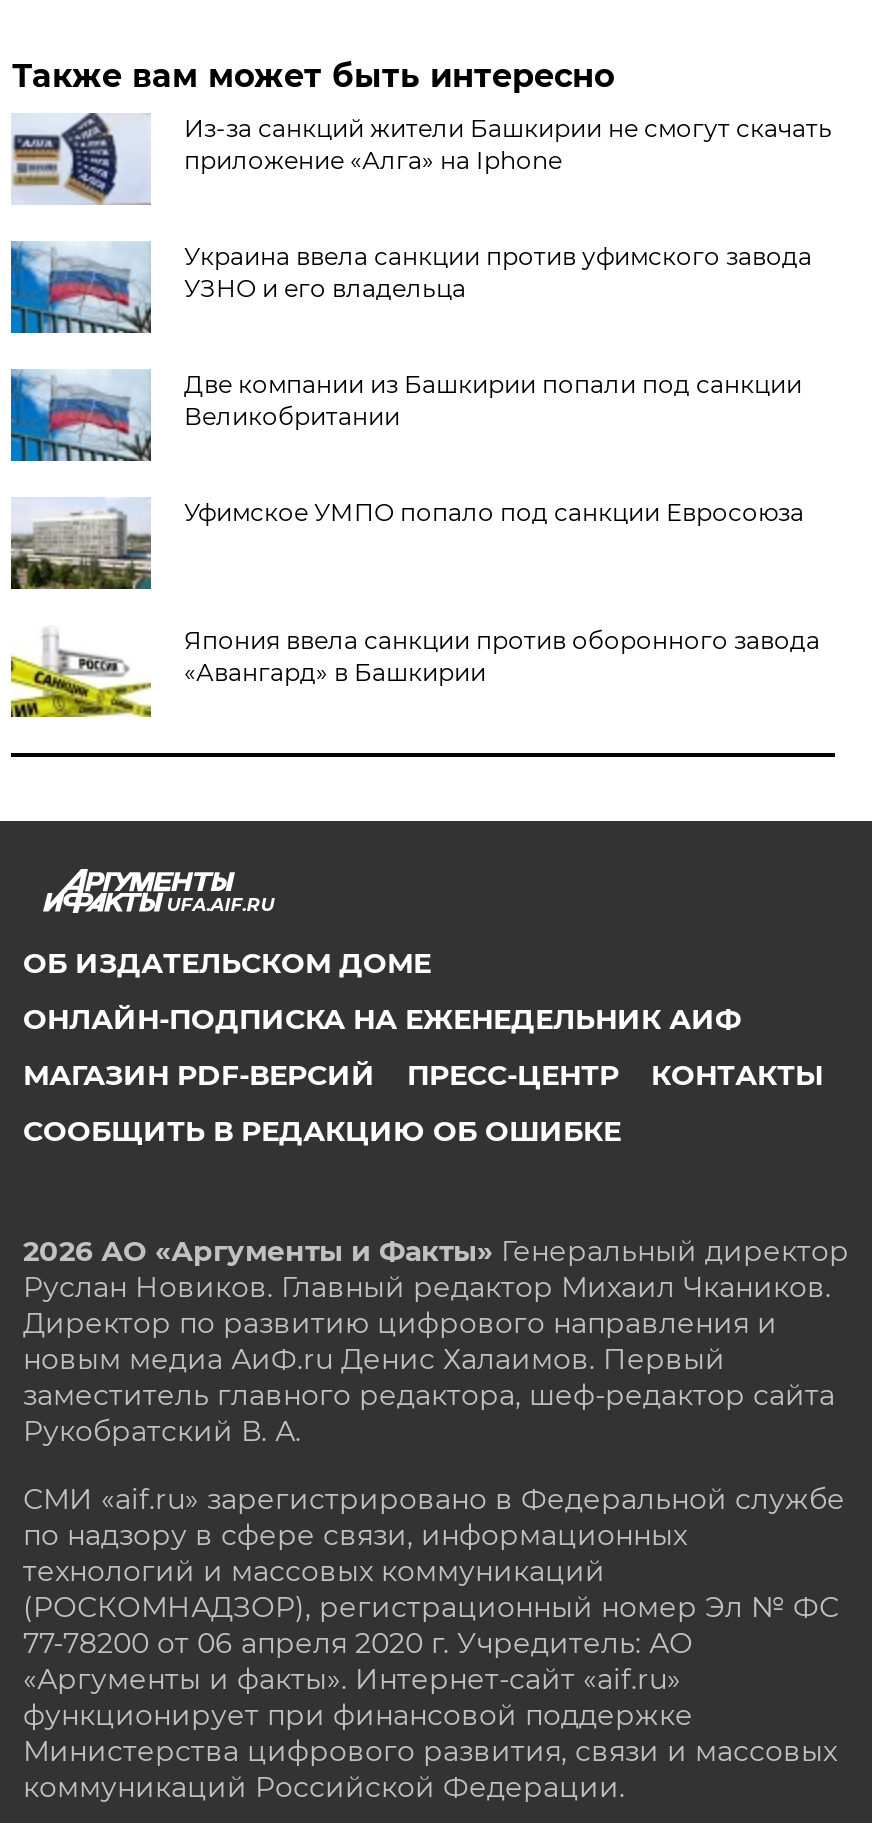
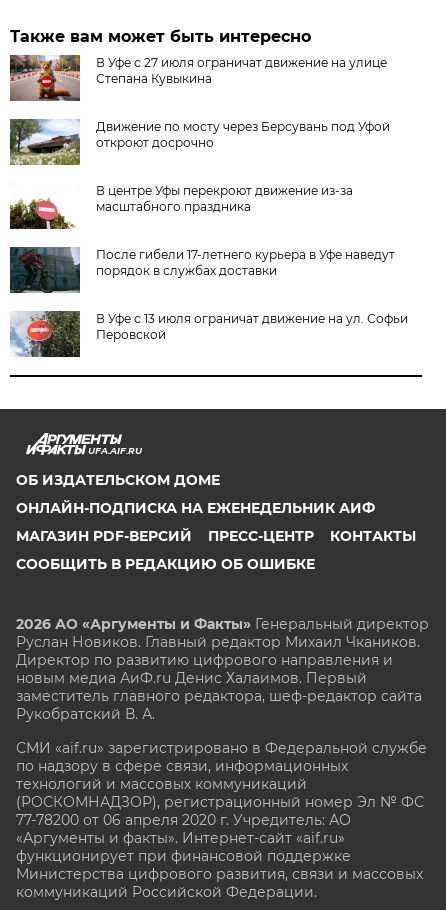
- [image]
- Из-за санкций жители Башкирии не смогут скачать
- приложение «Алга» на Iphone
+ [image]
+ В Уфе с 27 июля ограничат движение на улице
+ Степана Кувыкина

- [image]
- Украина ввела санкции против уфимского завода
- УЗНО и его владельца
+ [image]
+ Движение по мосту через Берсувань под Уфой
+ откроют досрочно

- [image]
- Две компании из Башкирии попали под санкции
- Великобритании
+ [image]
+ В центре Уфы перекроют движение из-за
+ масштабного праздника

- [image]
- Уфимское УМПО попало под санкции Евросоюза
+ [image]
+ После гибели 17-летнего курьера в Уфе наведут
+ порядок в службах доставки

- [image]
- Япония ввела санкции против оборонного завода
- «Авангард» в Башкирии
+ [image]
+ В Уфе с 13 июля ограничат движение на ул. Софьи
+ Перовской
